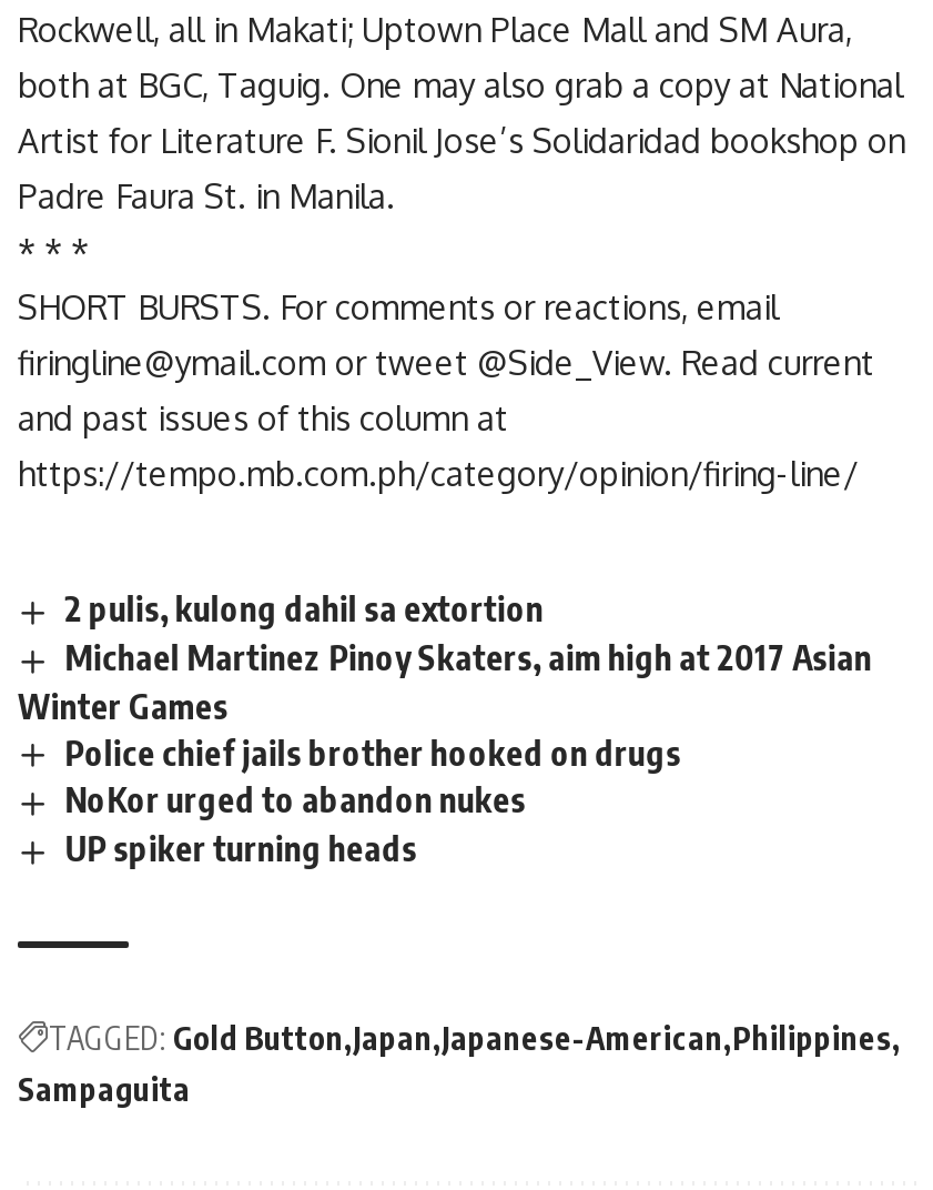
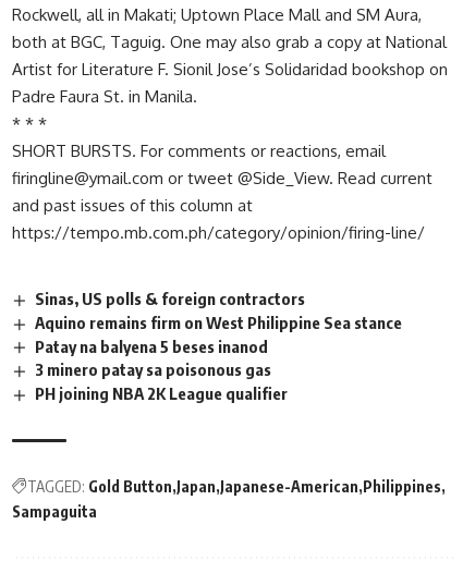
- 2 pulis, kulong dahil sa extortion
- Michael Martinez Pinoy Skaters, aim high at 2017 Asian
- Winter Games
- Police chief jails brother hooked on drugs
- NoKor urged to abandon nukes
- UP spiker turning heads
+ Sinas, US polls & foreign contractors
+ Aquino remains firm on West Philippine Sea stance
+ Patay na balyena 5 beses inanod
+ 3 minero patay sa poisonous gas
+ PH joining NBA 2K League qualifier
